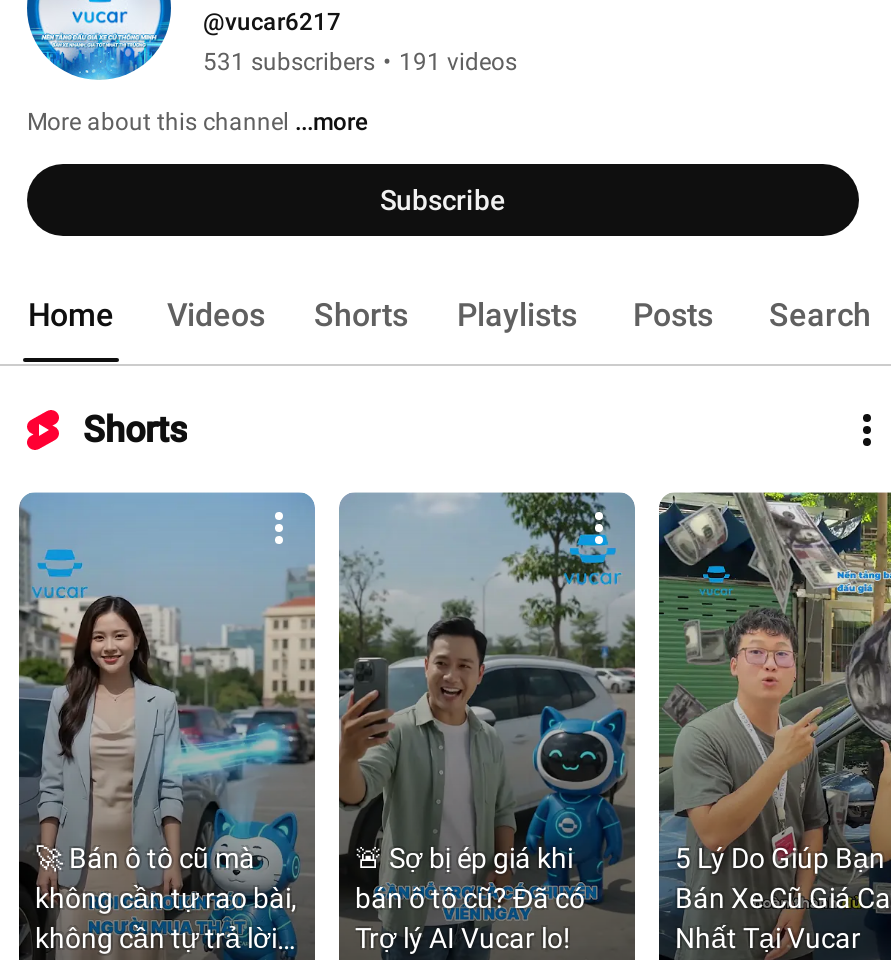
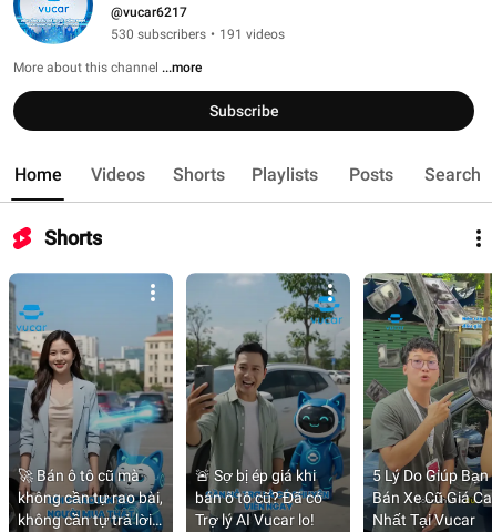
- 531 subscribers • 191 videos
+ 530 subscribers • 191 videos
